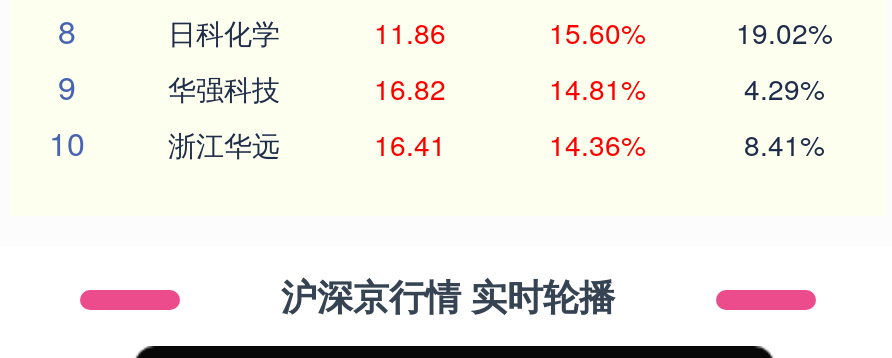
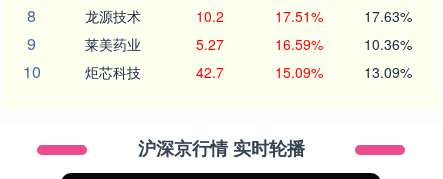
- 日科化学
- 11.86
- 15.60%
- 19.02%
+ 龙源技术
+ 10.2
+ 17.51%
+ 17.63%

- 华强科技
- 16.82
- 14.81%
- 4.29%
+ 莱美药业
+ 5.27
+ 16.59%
+ 10.36%

- 浙江华远
- 16.41
- 14.36%
- 8.41%
+ 炬芯科技
+ 42.7
+ 15.09%
+ 13.09%
